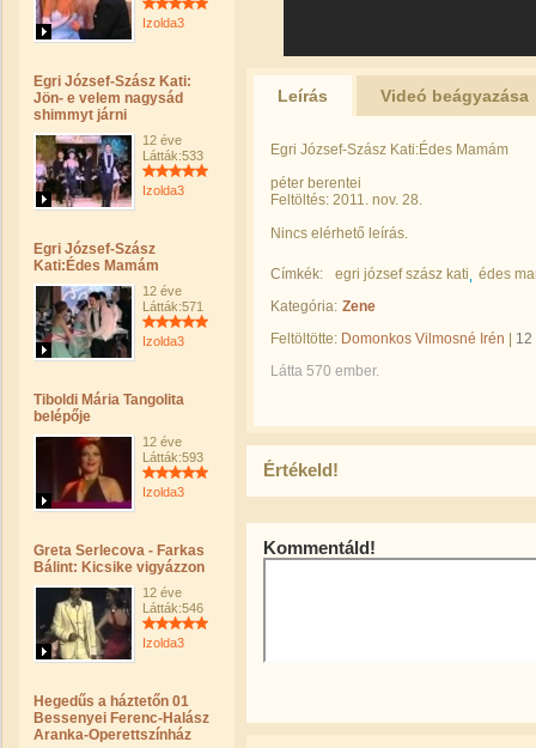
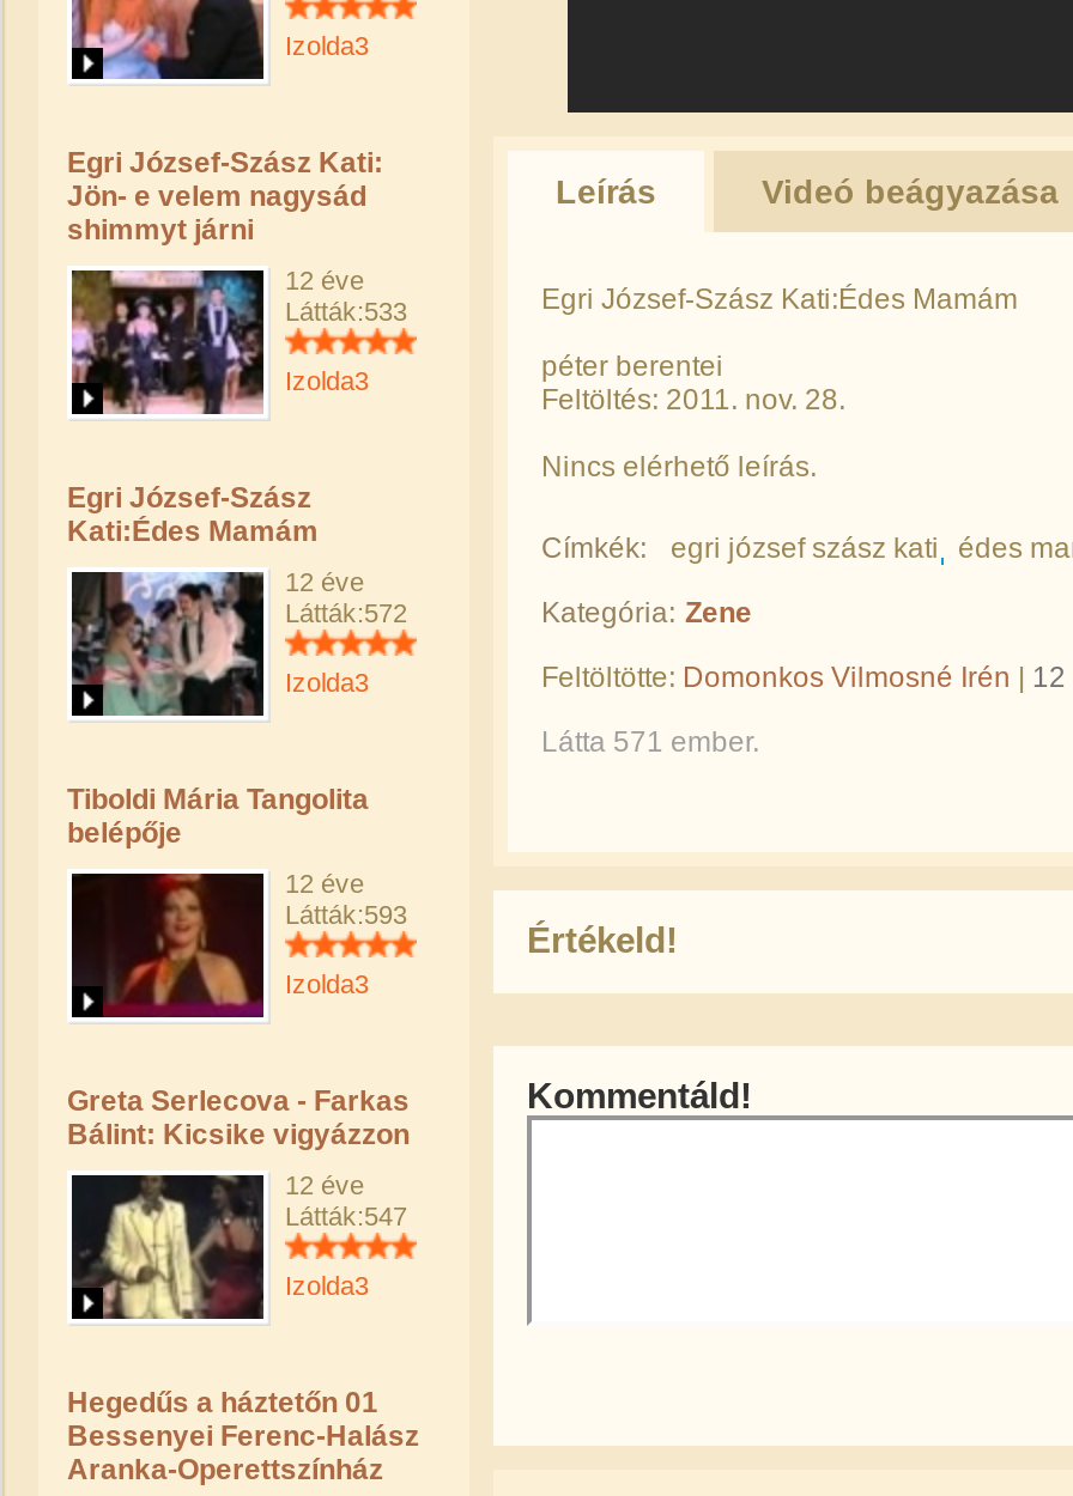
- Látták:571
+ Látták:572

- Látta 570 ember.
+ Látta 571 ember.

- Látták:546
+ Látták:547
